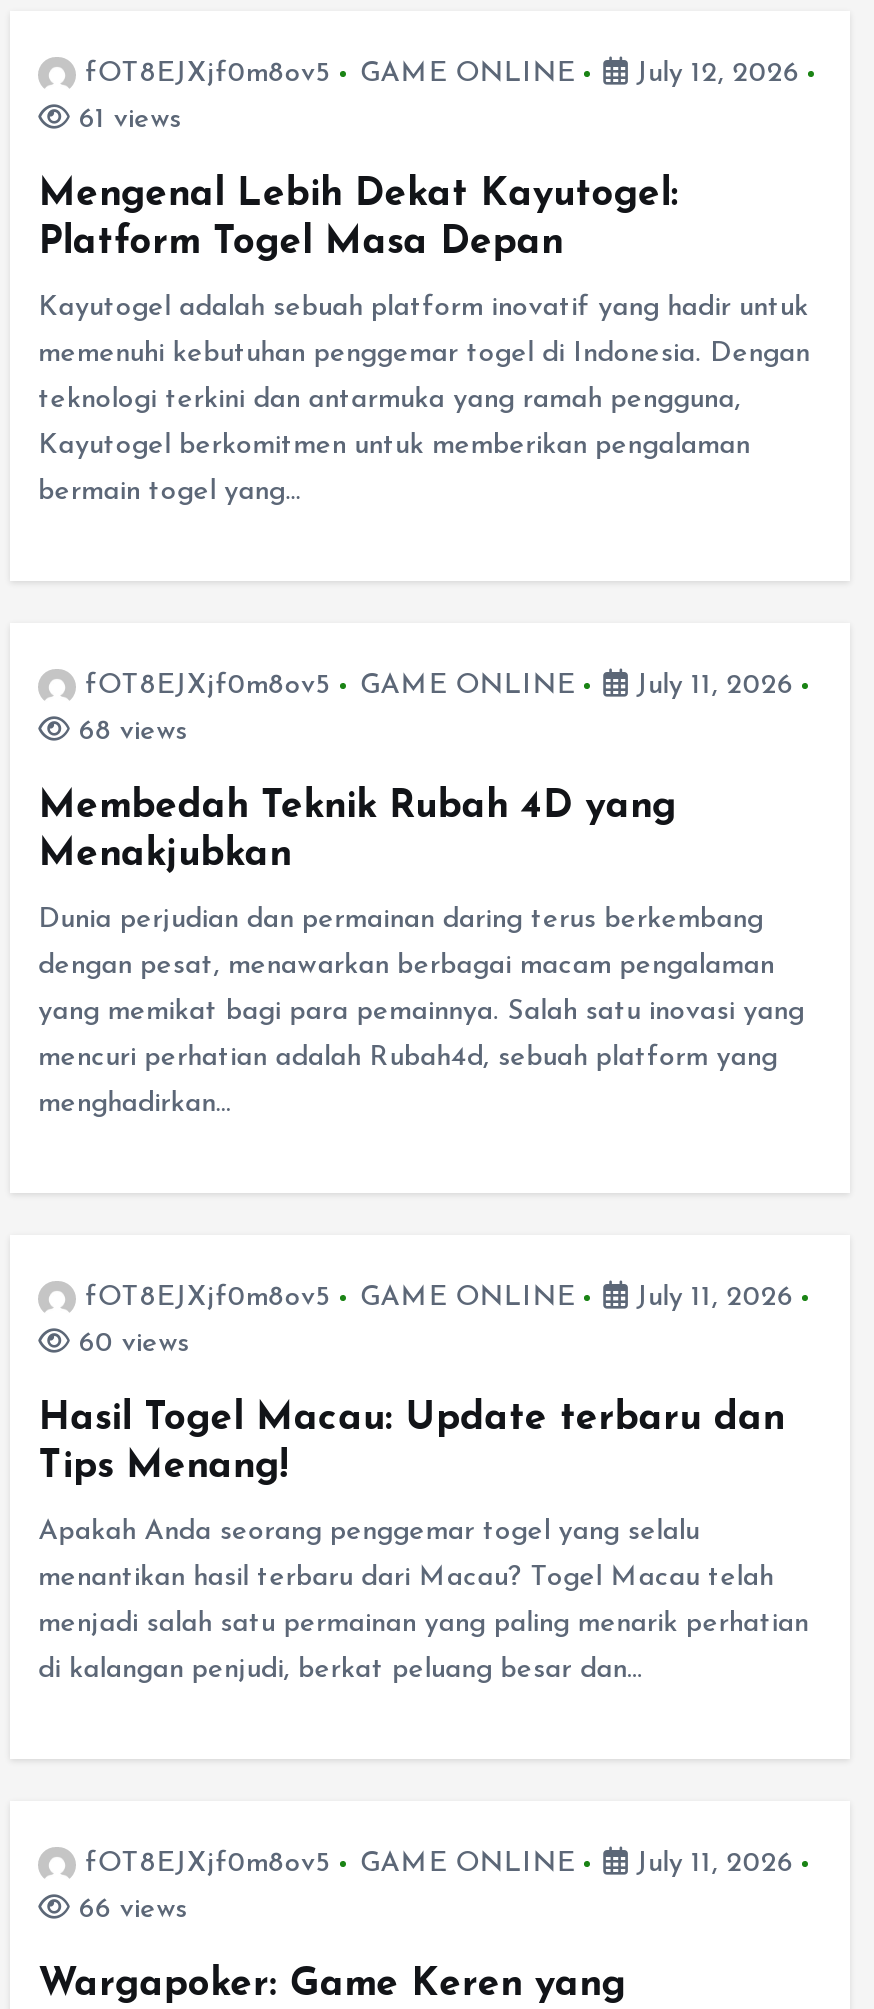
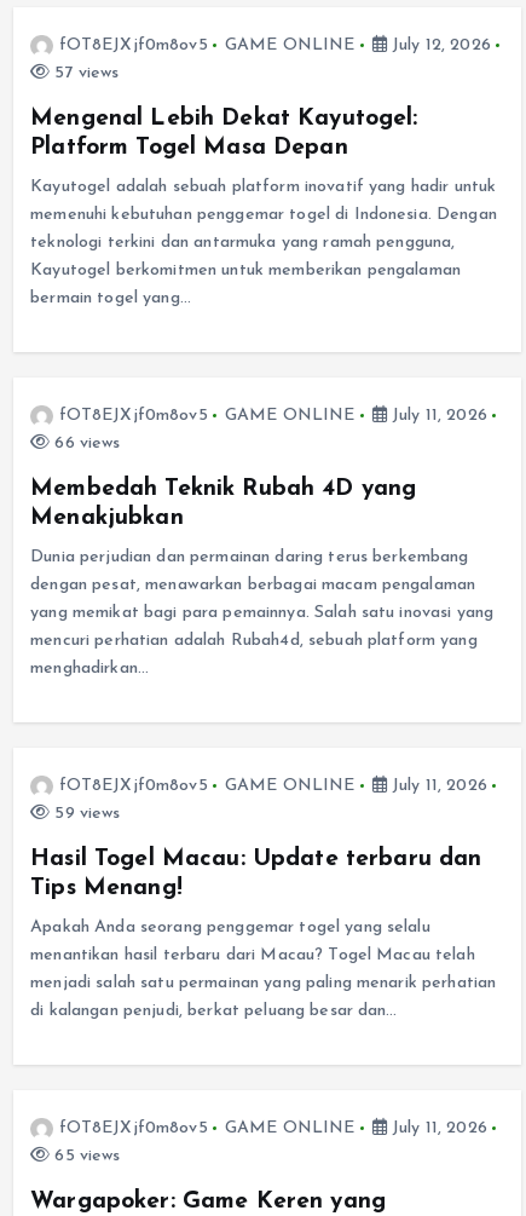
- 61 views
+ 57 views

- 68 views
+ 66 views

- 60 views
+ 59 views

- 66 views
+ 65 views
